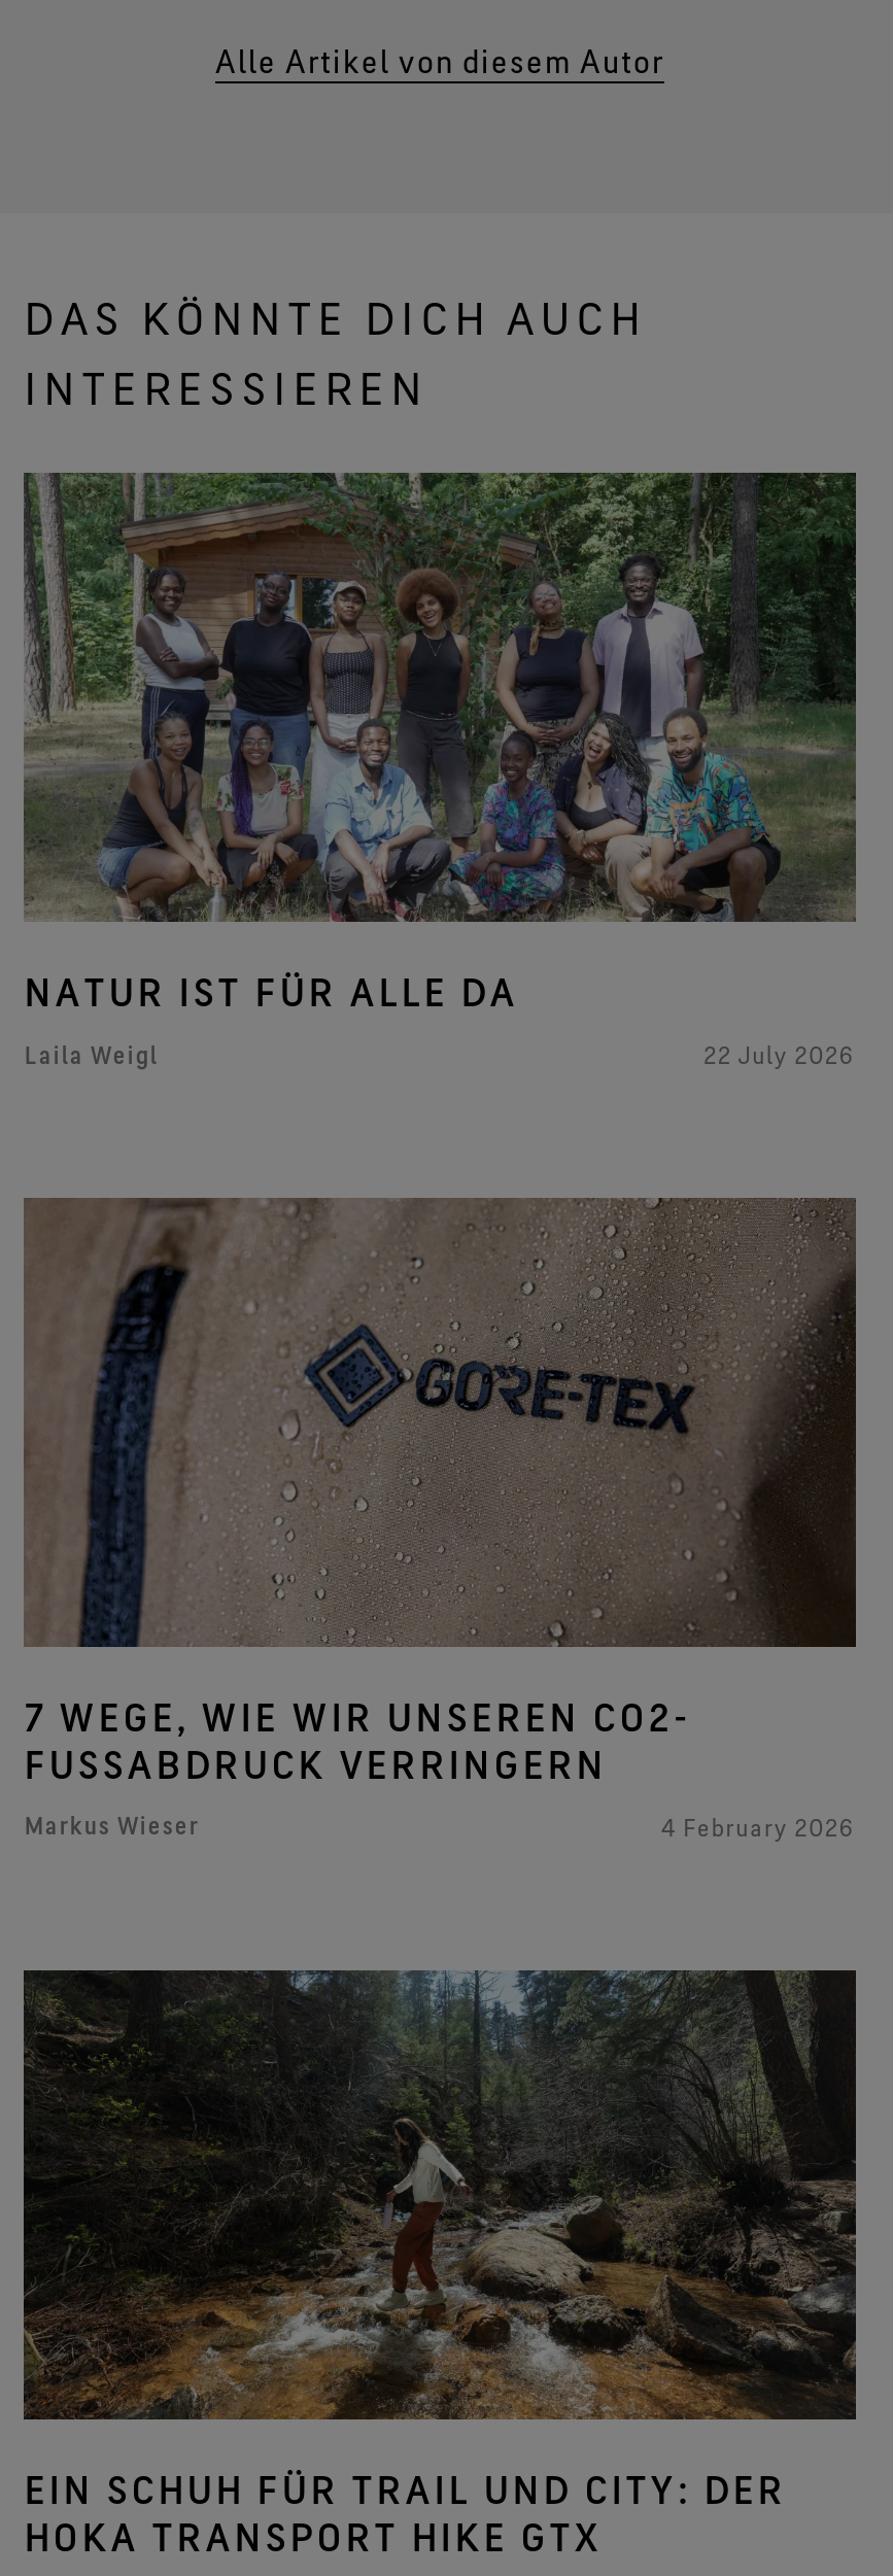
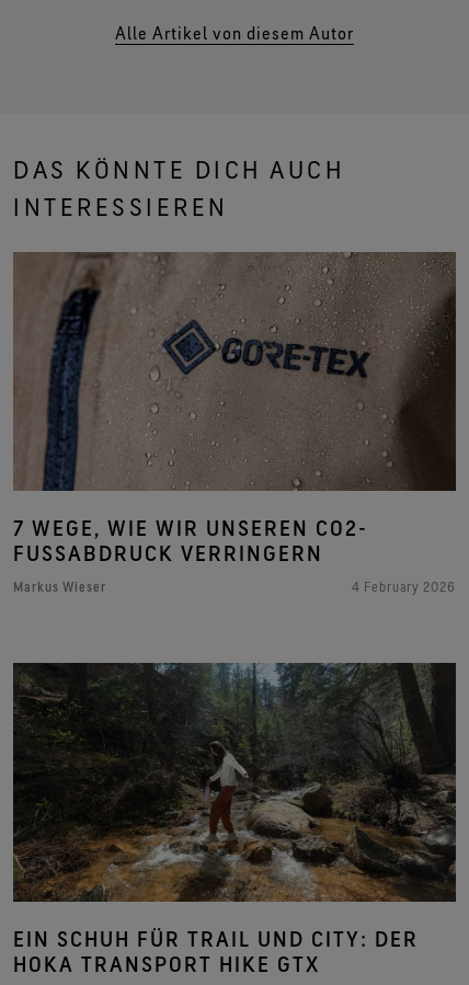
- [image]
- NATUR IST FÜR ALLE DA
- Laila Weigl
- 22 July 2026
